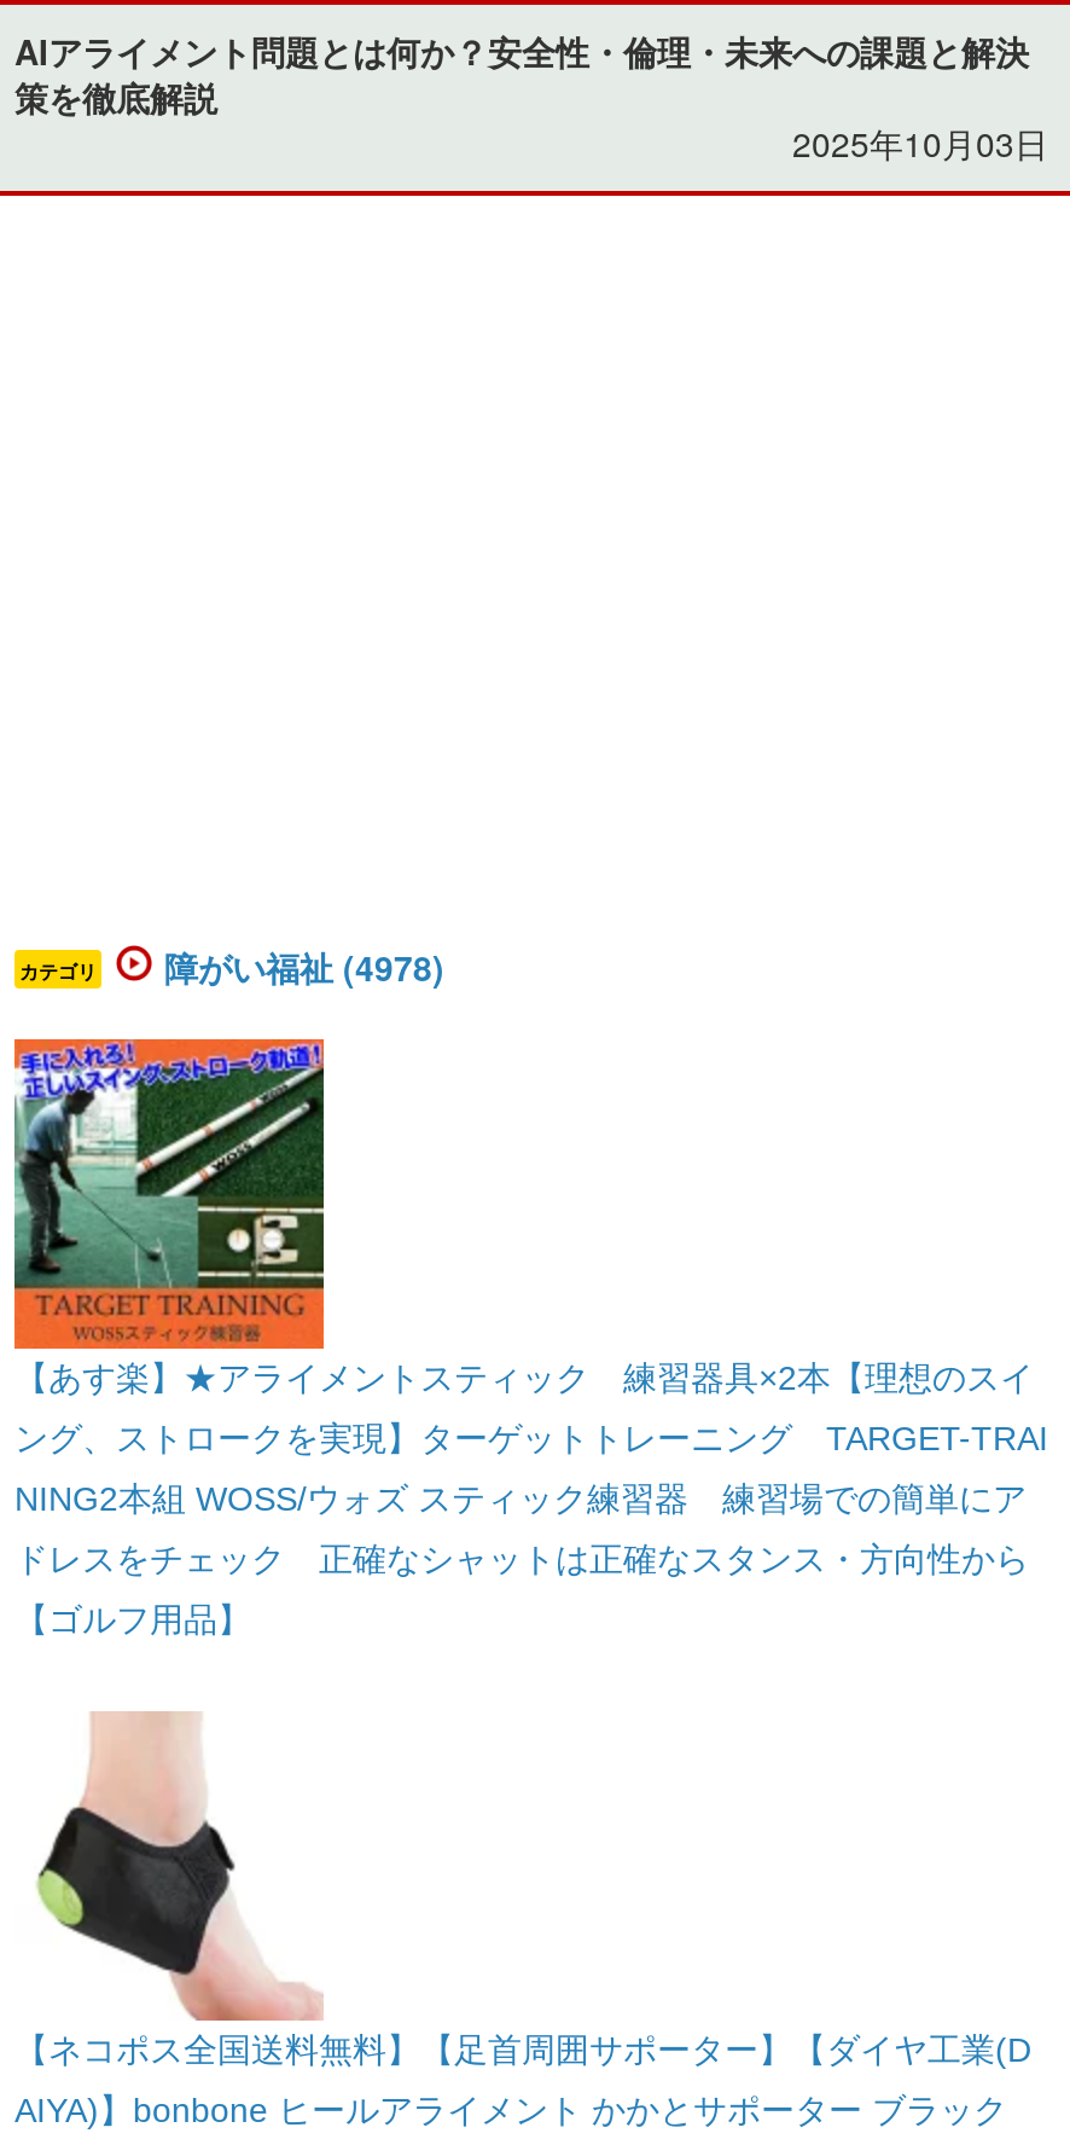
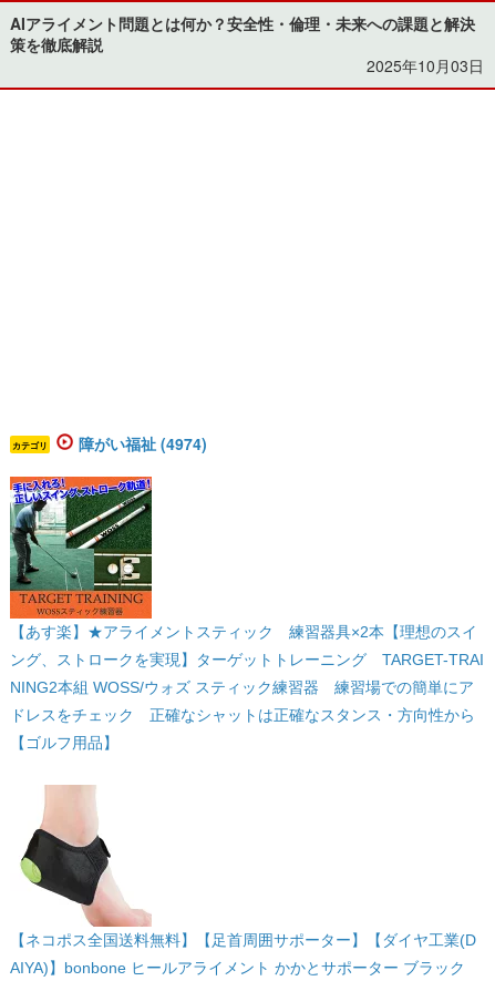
- 障がい福祉 (4978)
+ 障がい福祉 (4974)
